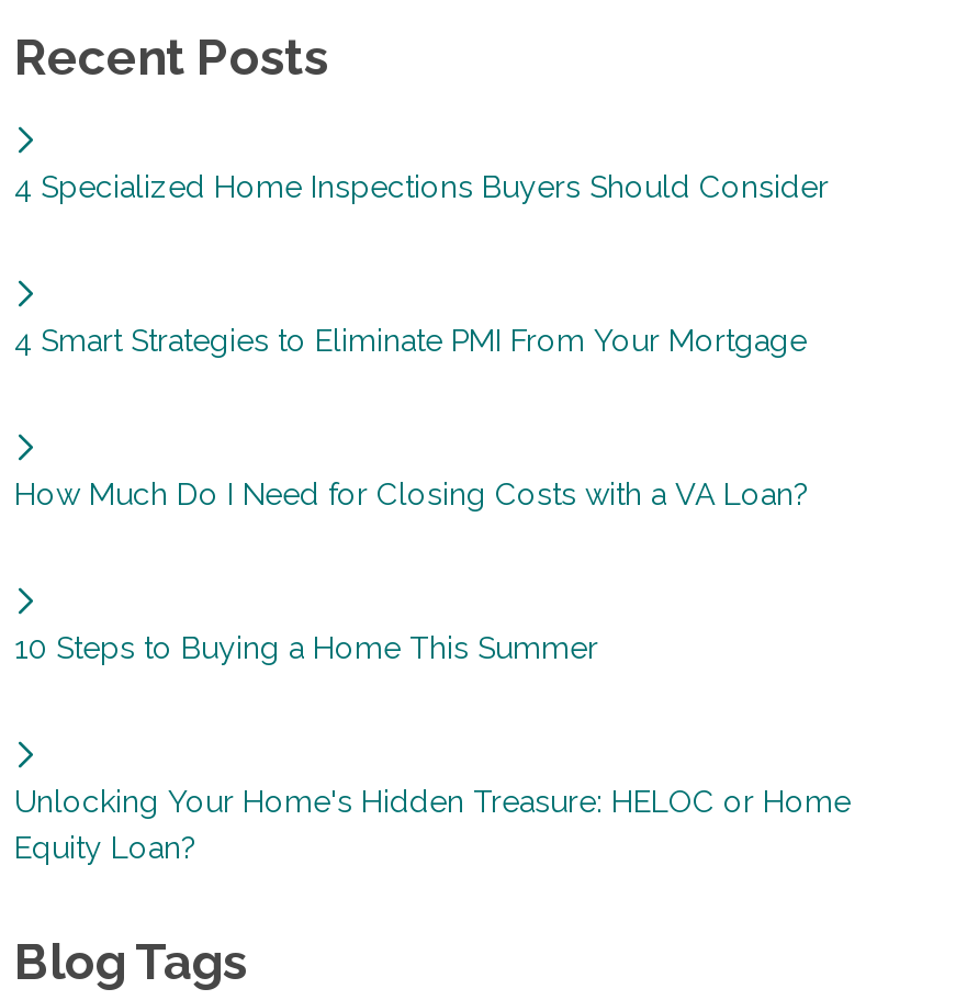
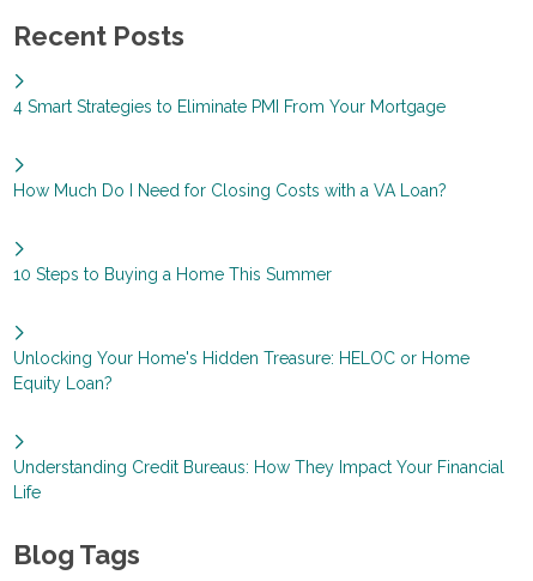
- 4 Specialized Home Inspections Buyers Should Consider

moved up: 4 Smart Strategies to Eliminate PMI From Your Mortgage | How Much Do I Need for Closing Costs with a VA Loan? | 10 Steps to Buying a Home This Summer | Unlocking Your Home's Hidden Treasure: HELOC or Home | Equity Loan?

+ Understanding Credit Bureaus: How They Impact Your Financial
+ Life
